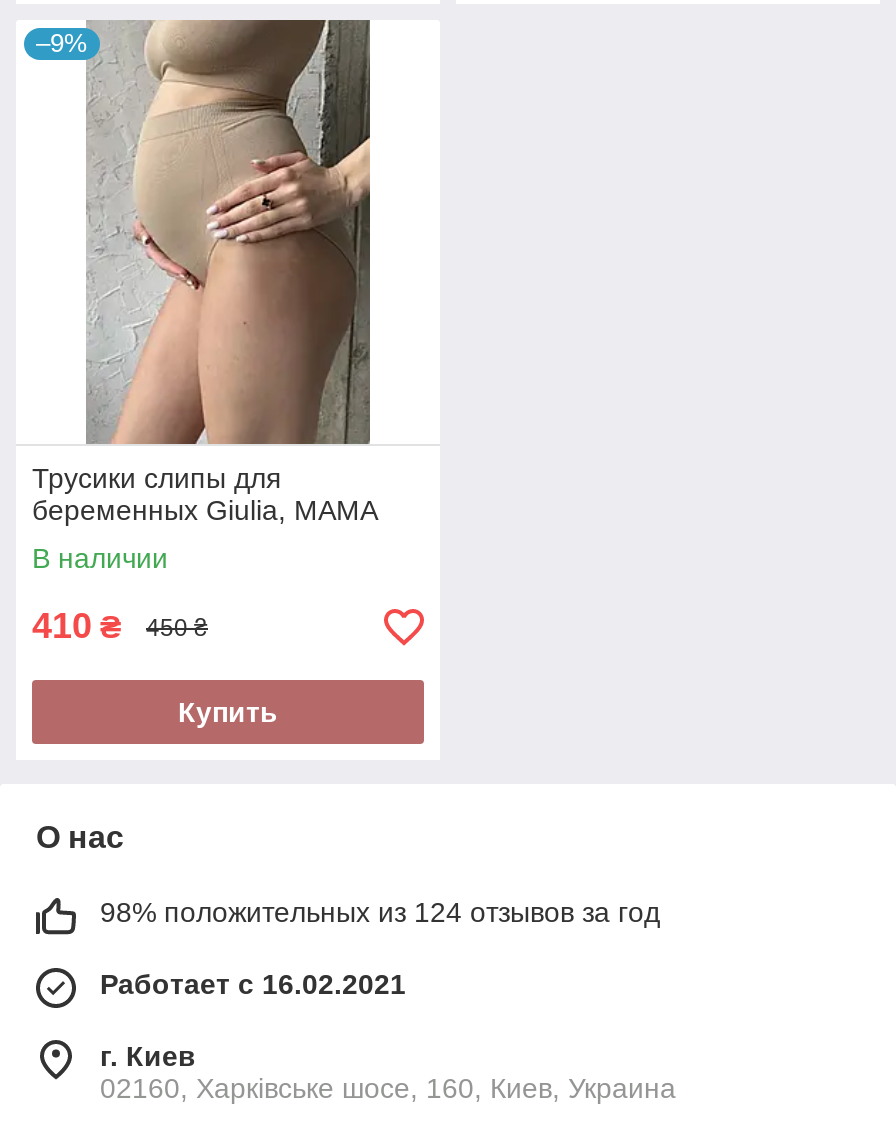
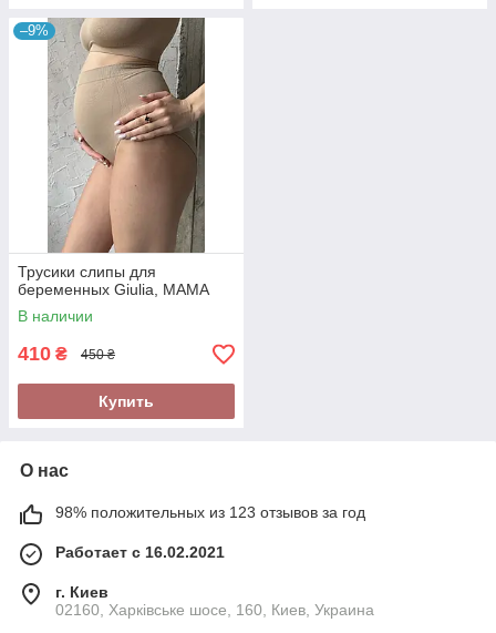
- 98% положительных из 124 отзывов за год
+ 98% положительных из 123 отзывов за год
